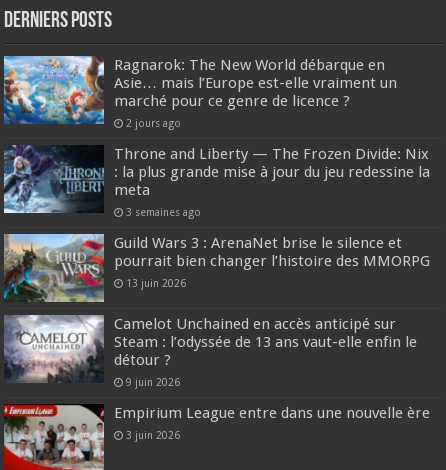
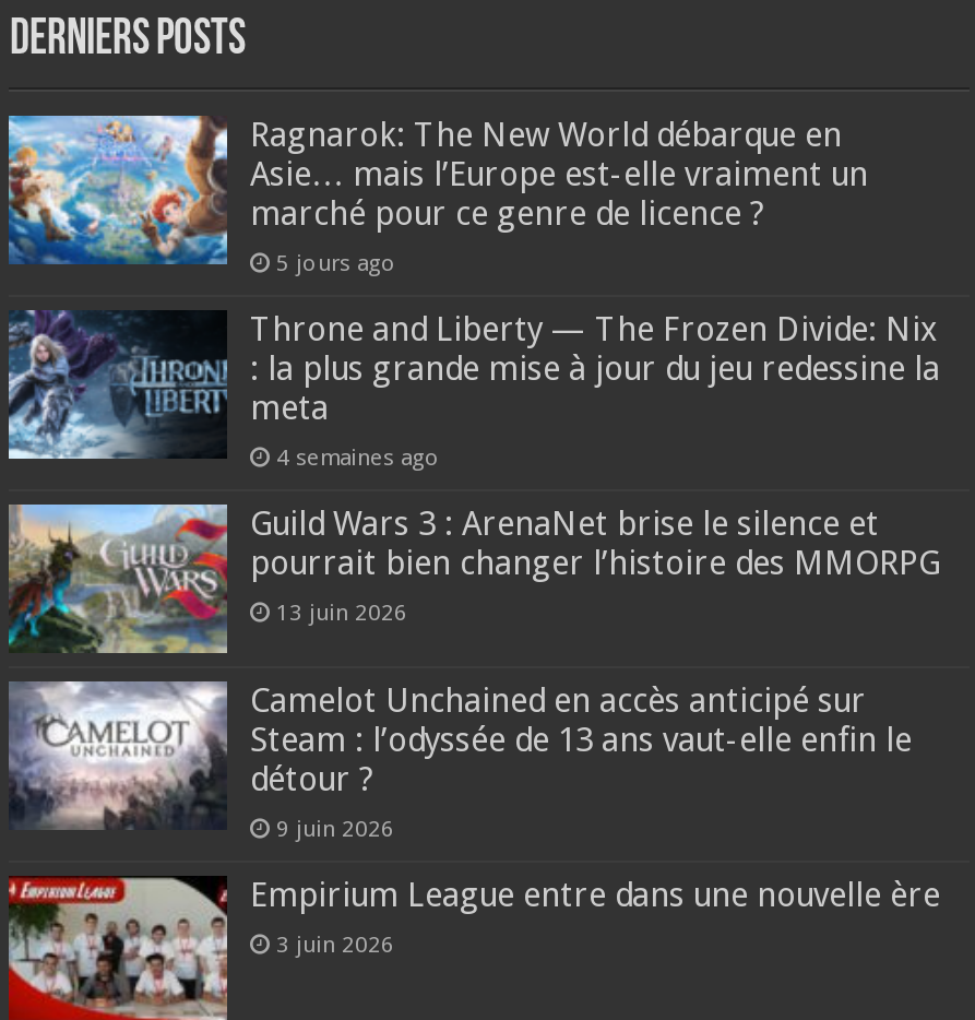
- 2 jours ago
+ 5 jours ago

- 3 semaines ago
+ 4 semaines ago
